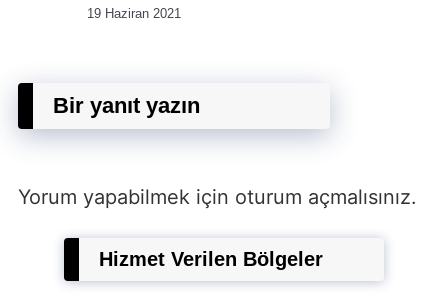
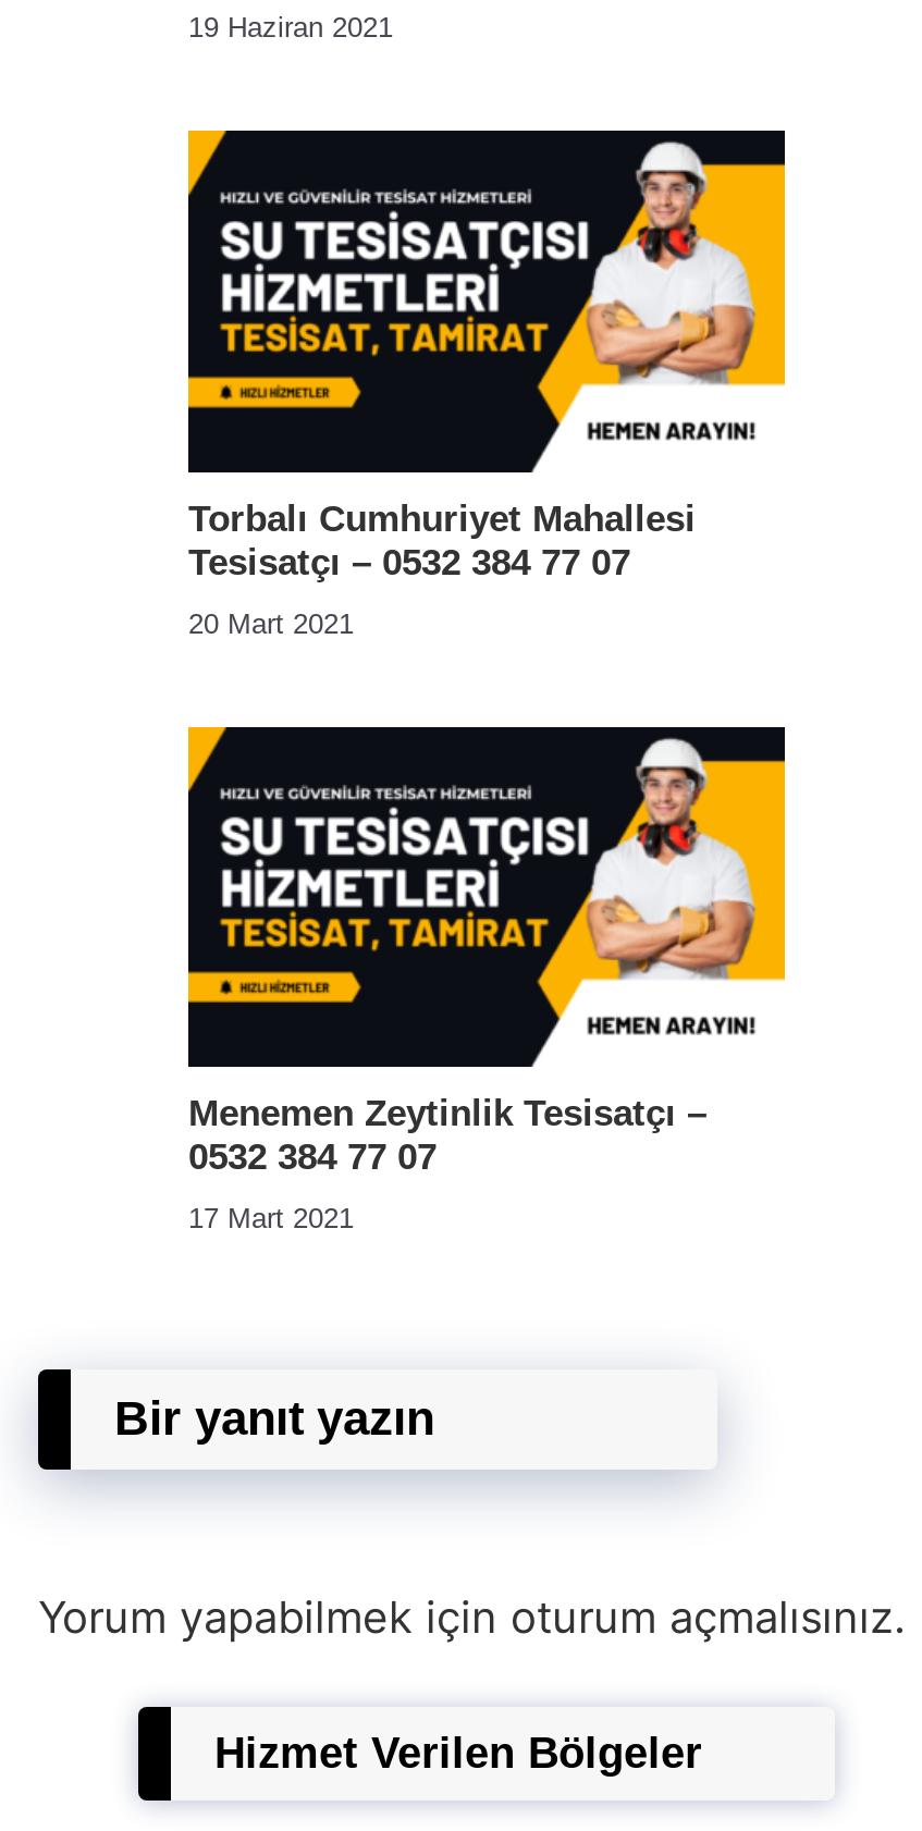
+ [image]
+ Torbalı Cumhuriyet Mahallesi
+ Tesisatçı – 0532 384 77 07
+ 20 Mart 2021

+ [image]
+ Menemen Zeytinlik Tesisatçı –
+ 0532 384 77 07
+ 17 Mart 2021
